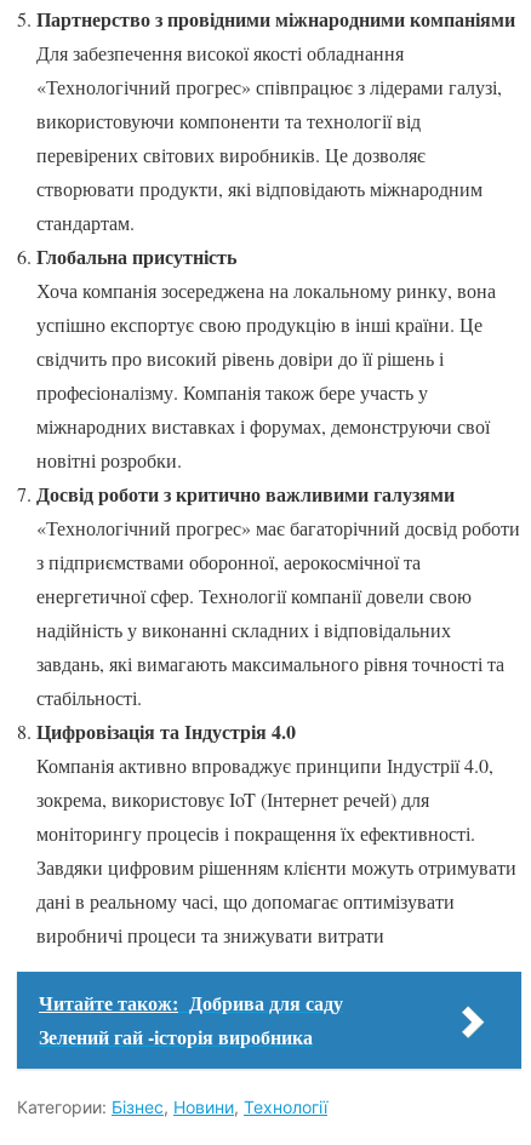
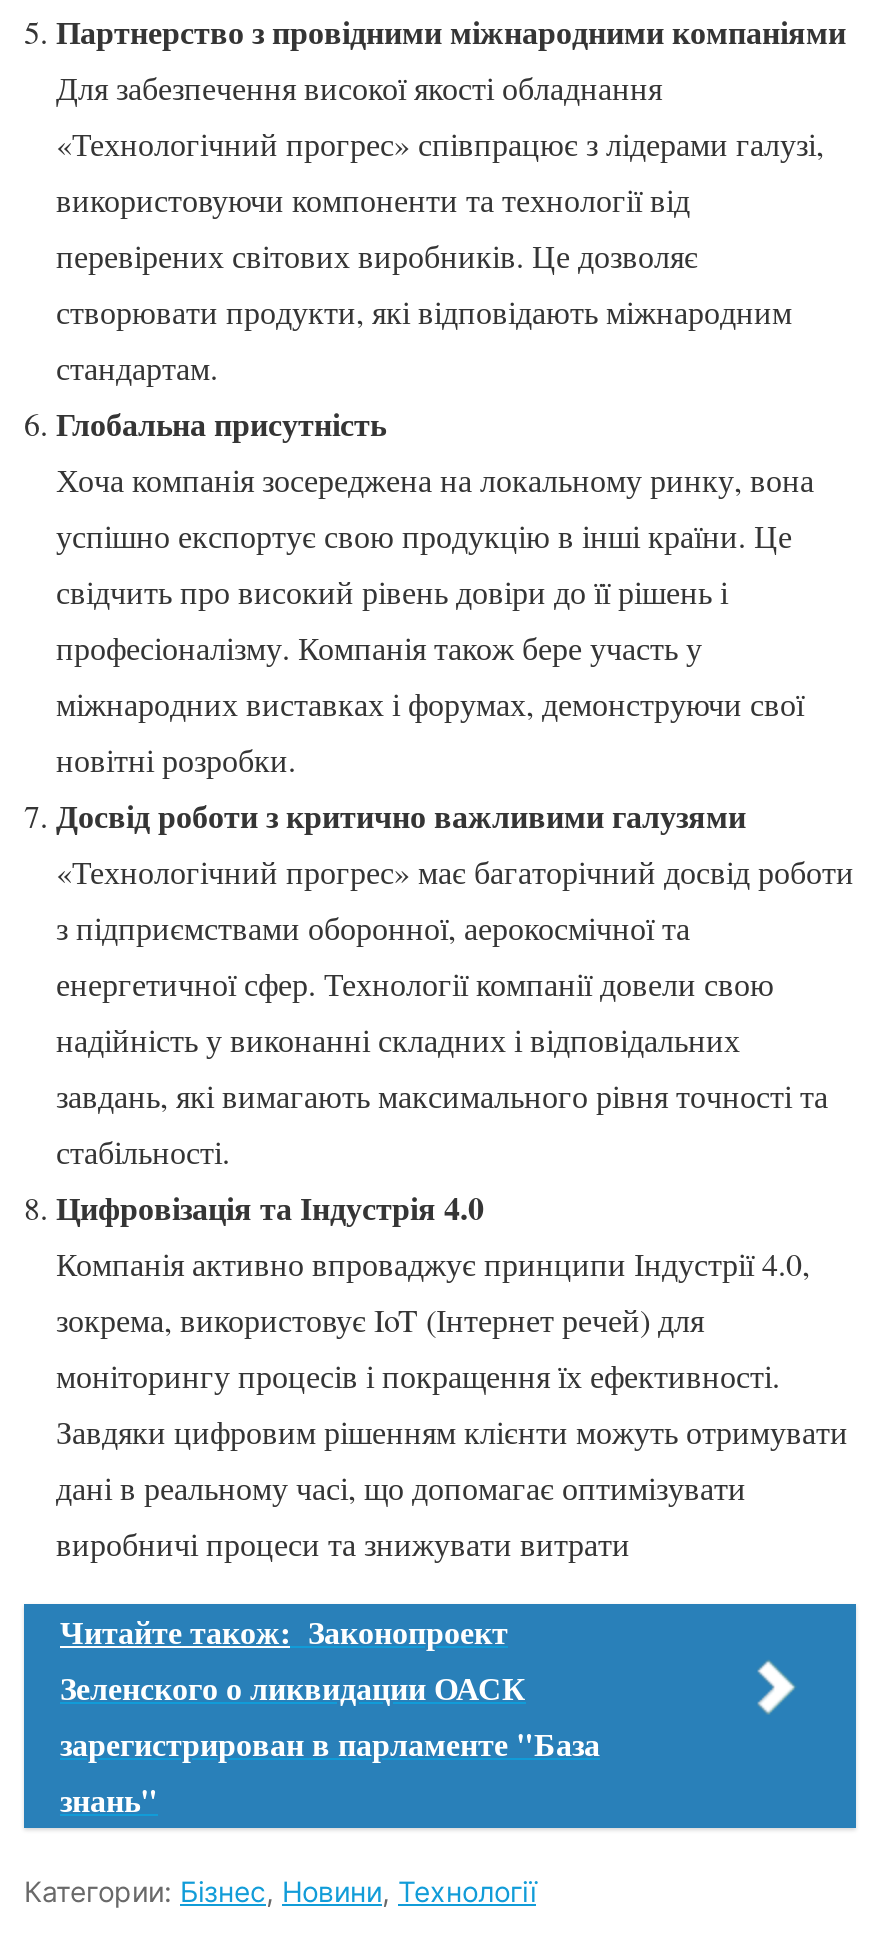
- Читайте також: Добрива для саду
- Зелений гай -історія виробника
+ Читайте також: Законопроект
+ Зеленского о ликвидации ОАСК
+ зарегистрирован в парламенте "База
+ знань"
